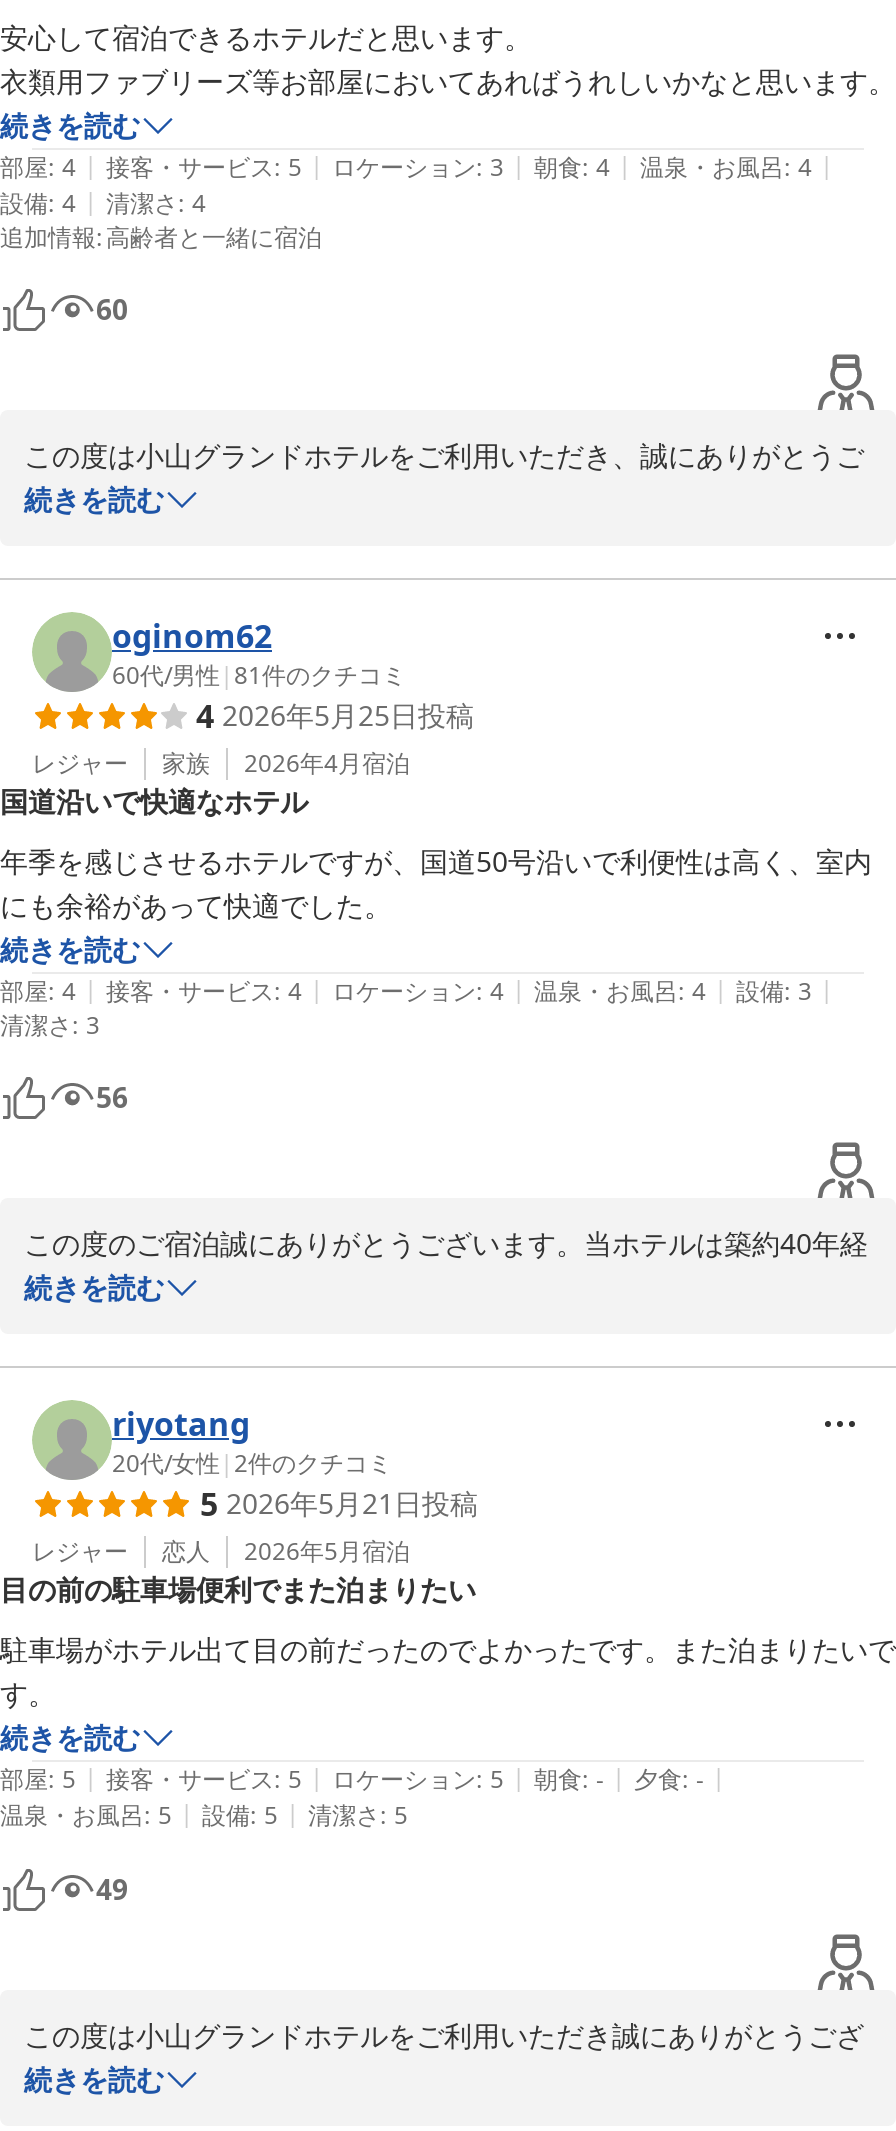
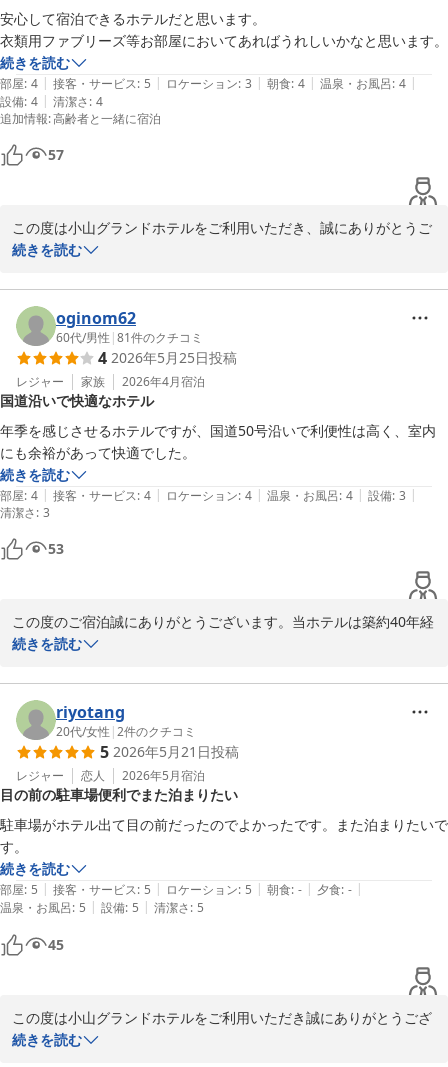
- 60
+ 57

- 56
+ 53

- 49
+ 45
